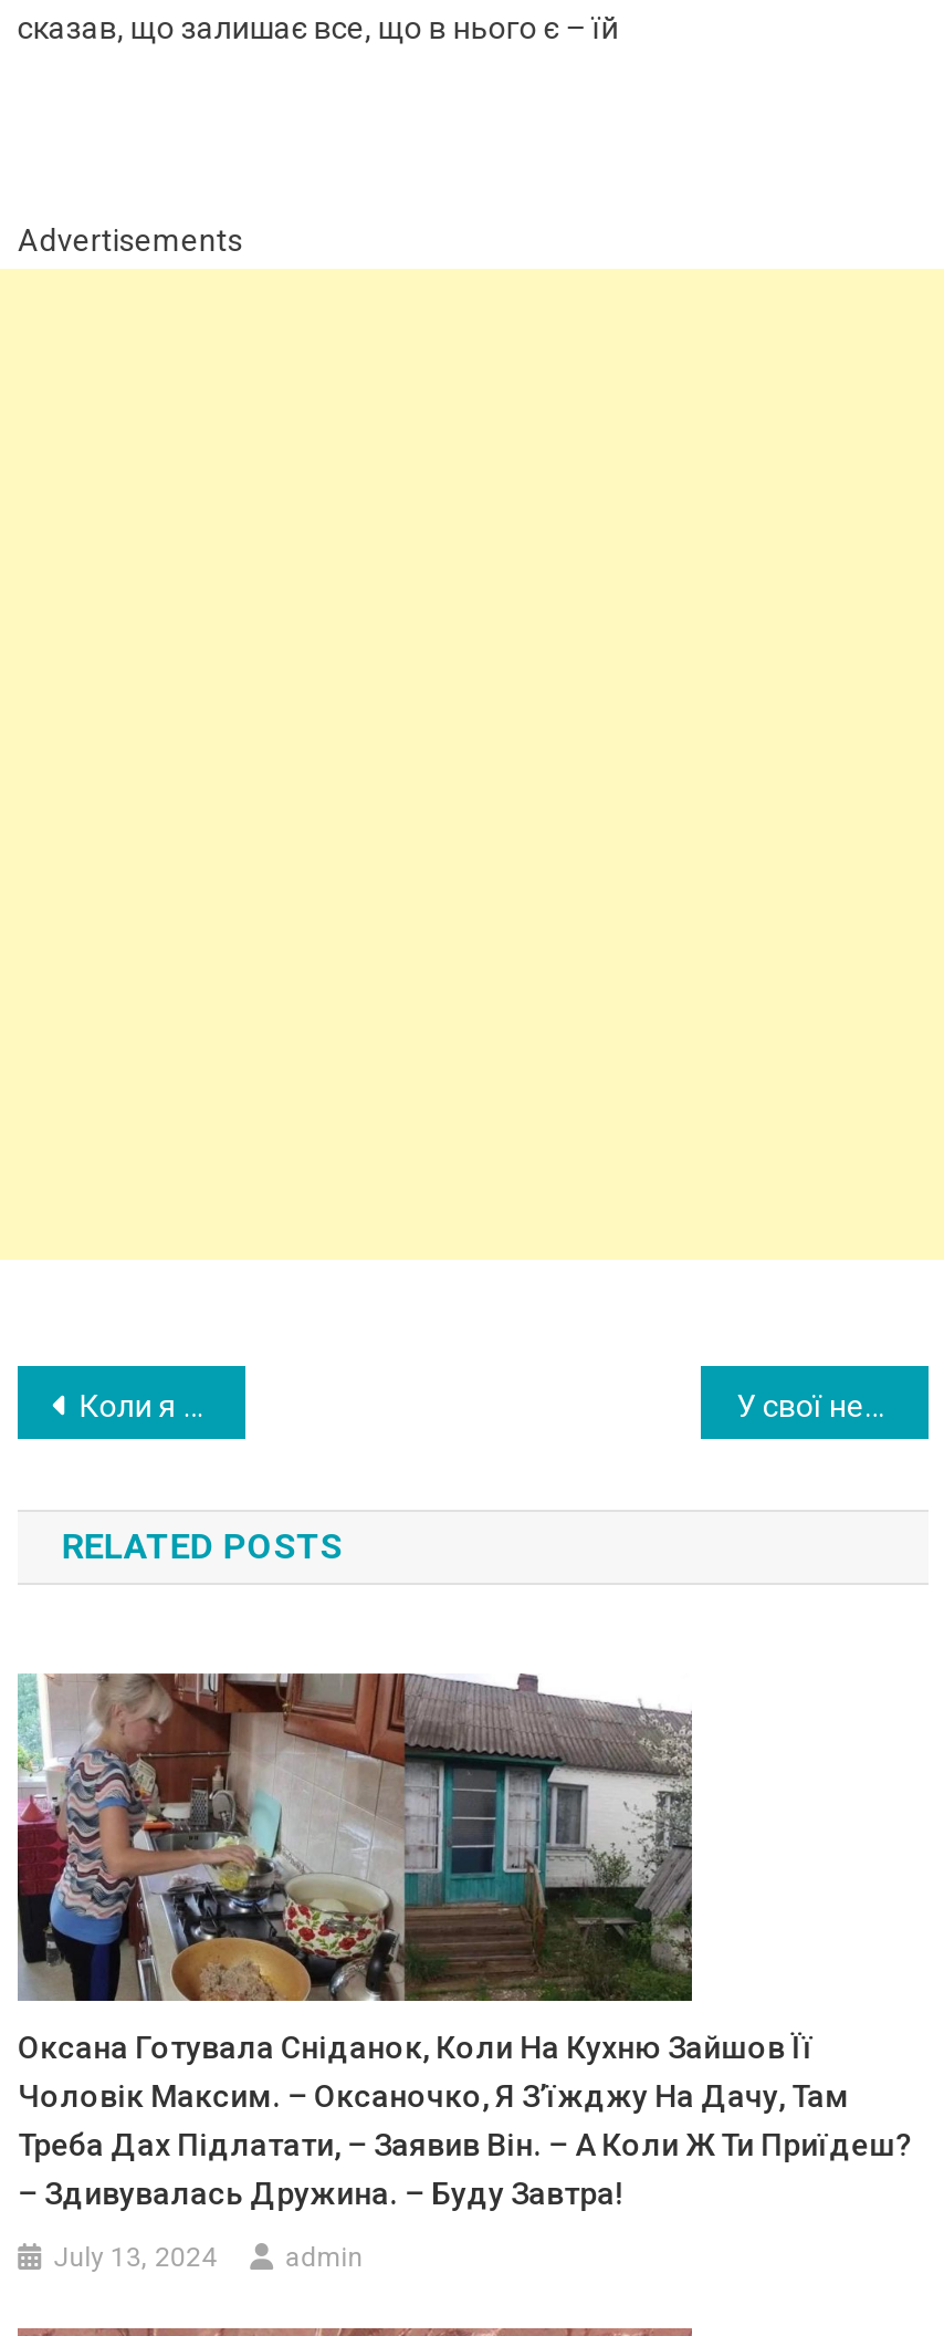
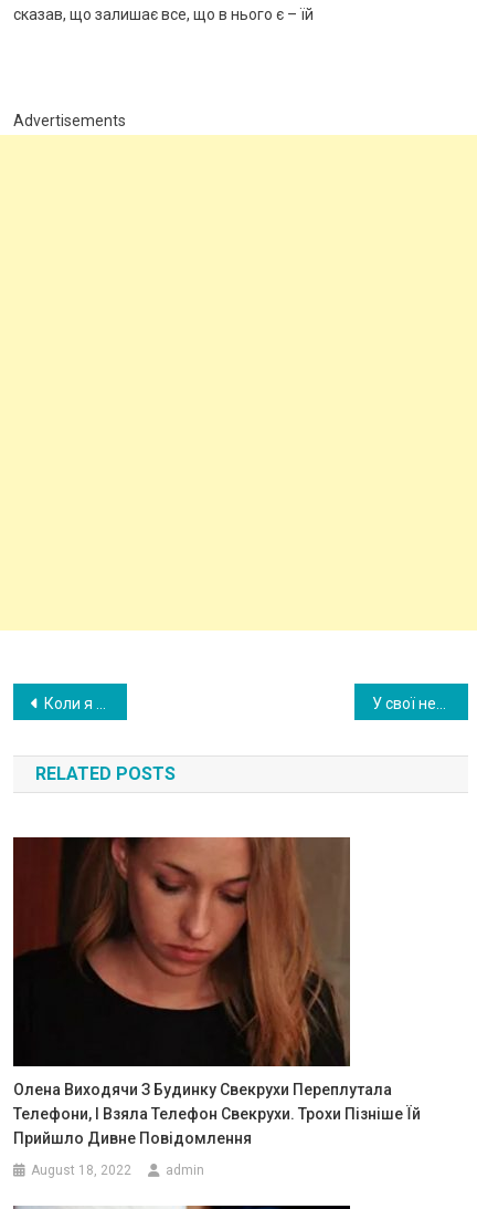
- [image]
+ [image]

- Оксана Готувала Сніданок, Коли На Кухню Зайшов Її
- Чоловік Максим. – Оксаночко, Я Зʼїжджу На Дачу, Там
- Треба Дах Підлатати, – Заявив Він. – А Коли Ж Ти Приїдеш?
- – Здивувалась Дружина. – Буду Завтра!
+ Олена Виходячи З Будинку Свекрухи Переплутала
+ Телефони, І Взяла Телефон Свекрухи. Трохи Пізніше Їй
+ Прийшло Дивне Повідомлення

- July 13, 2024
+ August 18, 2022
